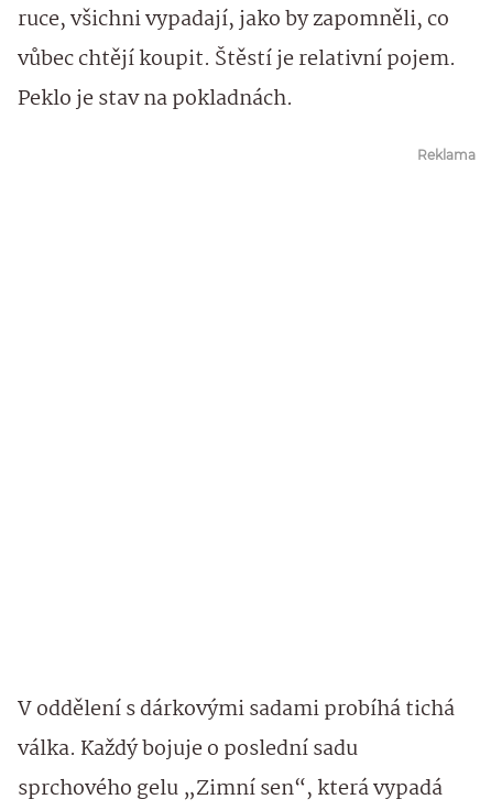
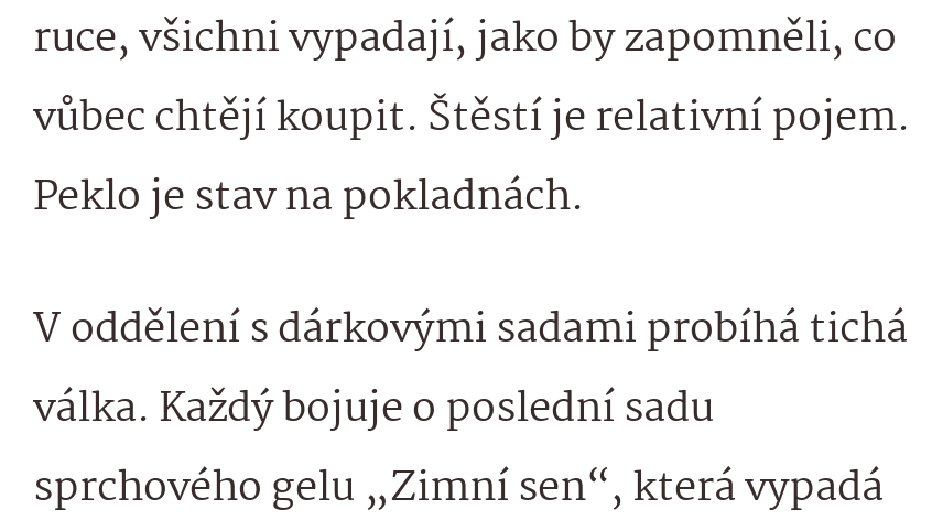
- Reklama
